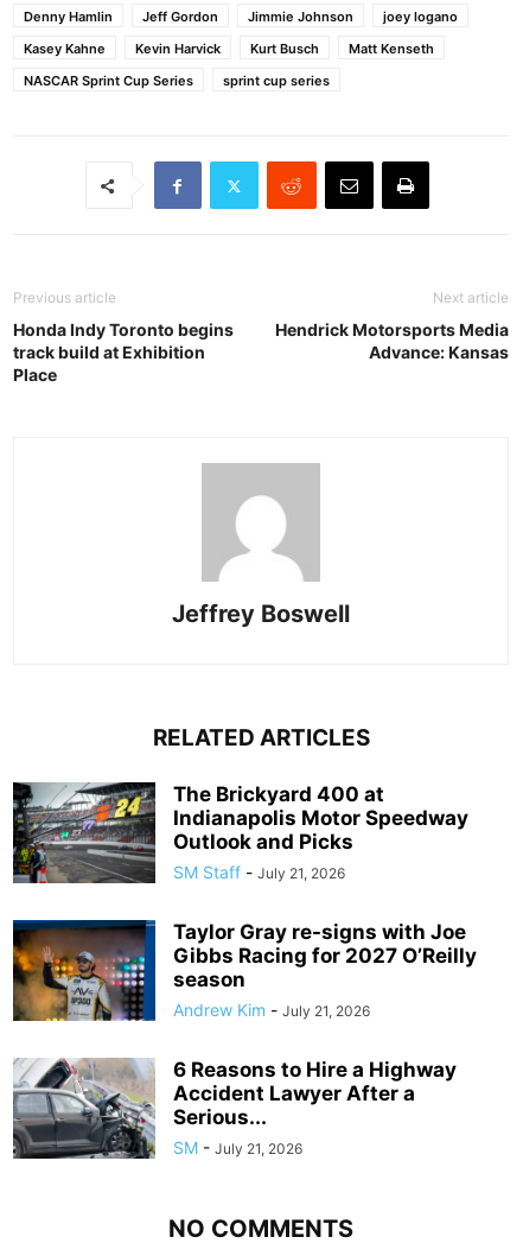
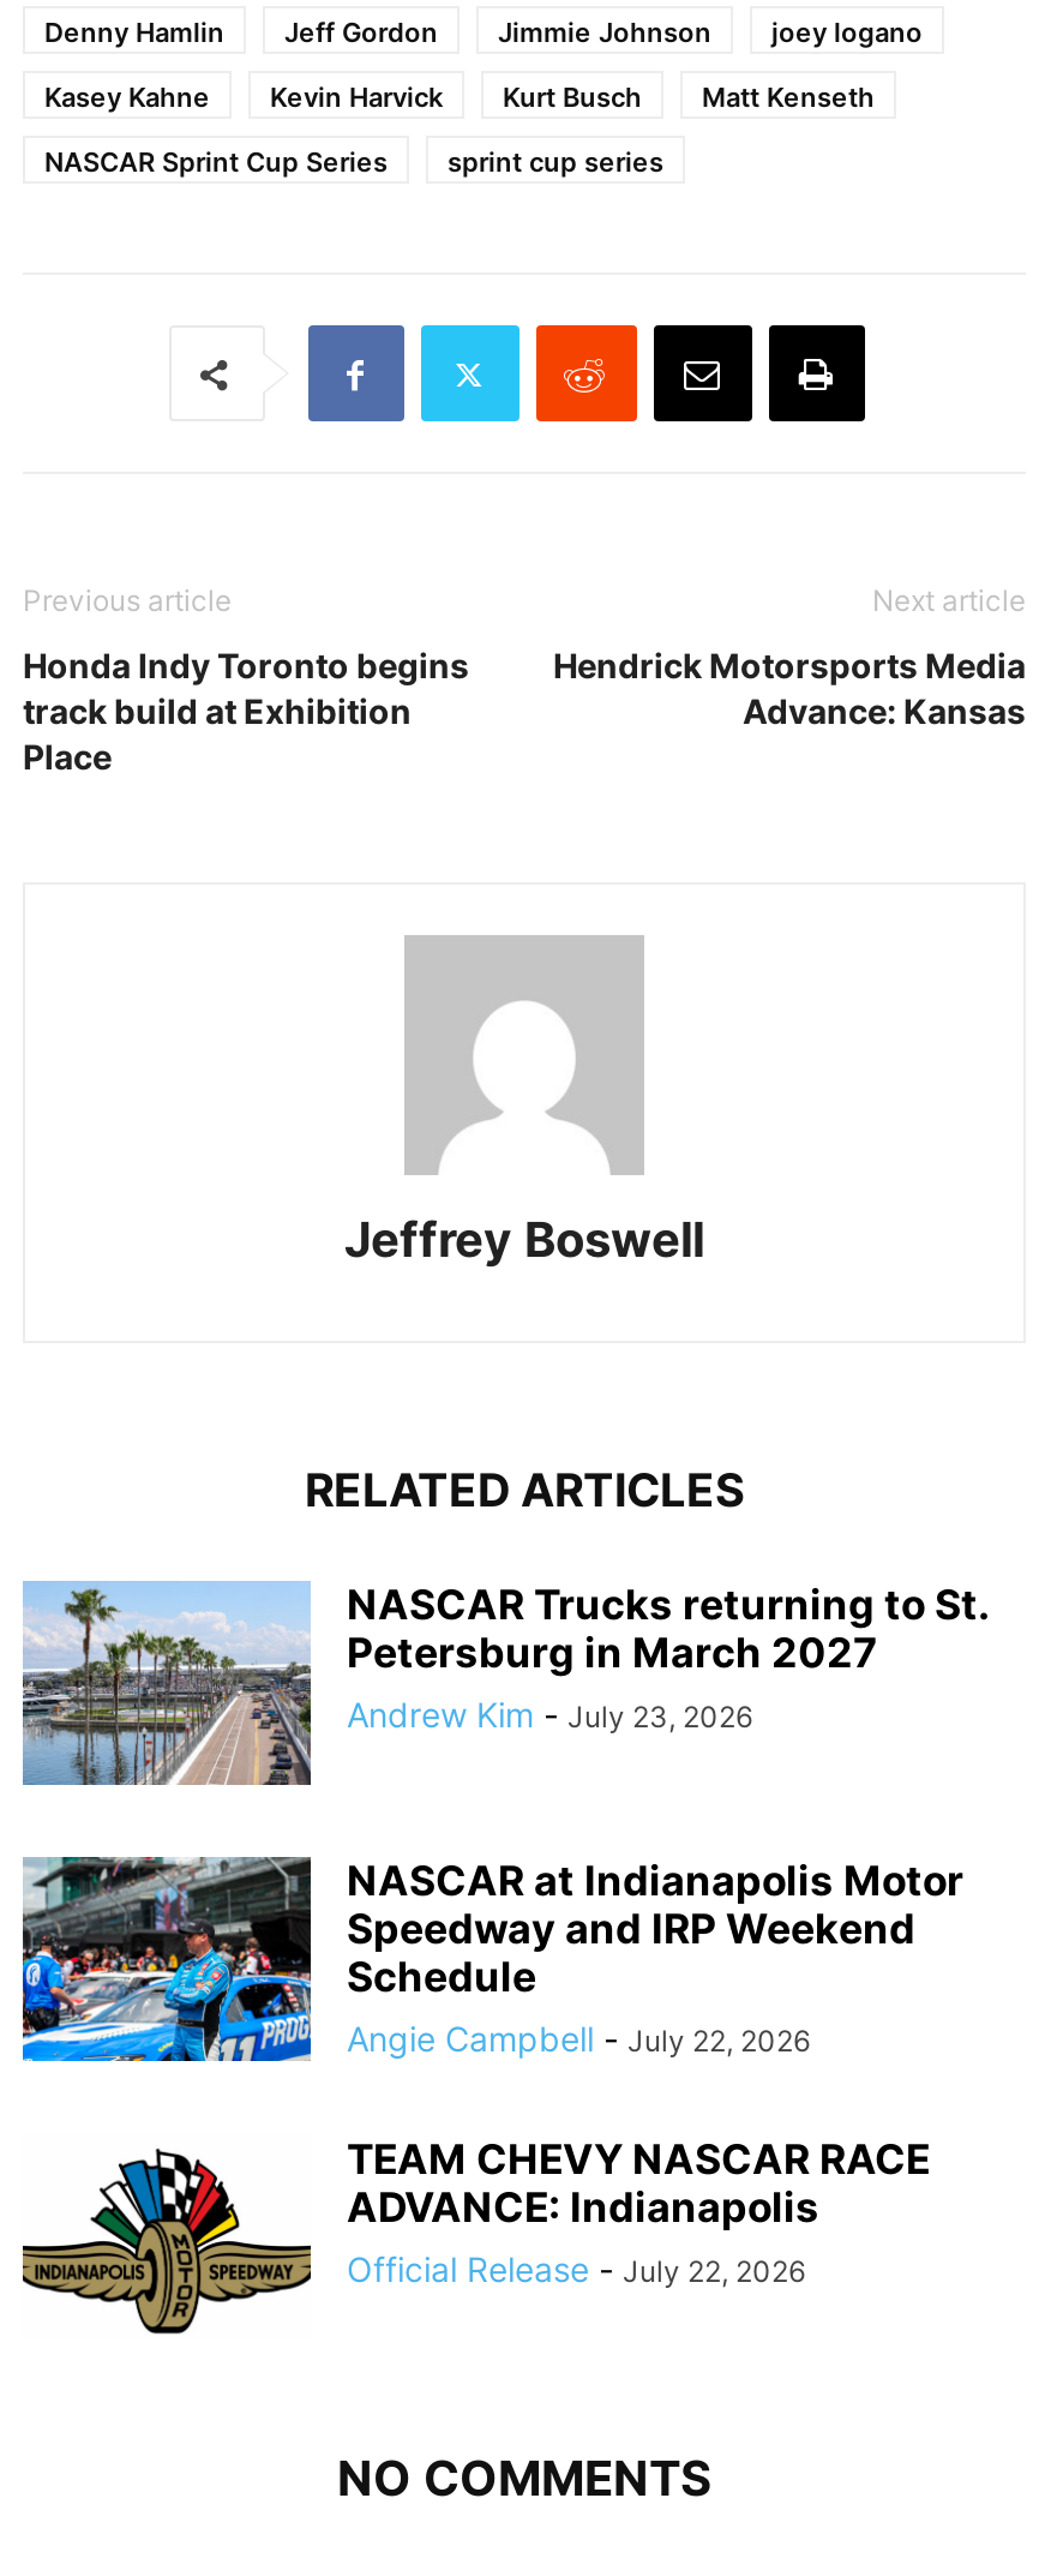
- [image]
- The Brickyard 400 at
- Indianapolis Motor Speedway
- Outlook and Picks
- SM Staff - July 21, 2026
+ [image]
+ NASCAR Trucks returning to St.
+ Petersburg in March 2027
+ Andrew Kim - July 23, 2026

- [image]
- Taylor Gray re-signs with Joe
- Gibbs Racing for 2027 O’Reilly
- season
- Andrew Kim - July 21, 2026
+ [image]
+ NASCAR at Indianapolis Motor
+ Speedway and IRP Weekend
+ Schedule
+ Angie Campbell - July 22, 2026

- [image]
- 6 Reasons to Hire a Highway
- Accident Lawyer After a
- Serious...
- SM - July 21, 2026
+ [image]
+ TEAM CHEVY NASCAR RACE
+ ADVANCE: Indianapolis
+ Official Release - July 22, 2026
